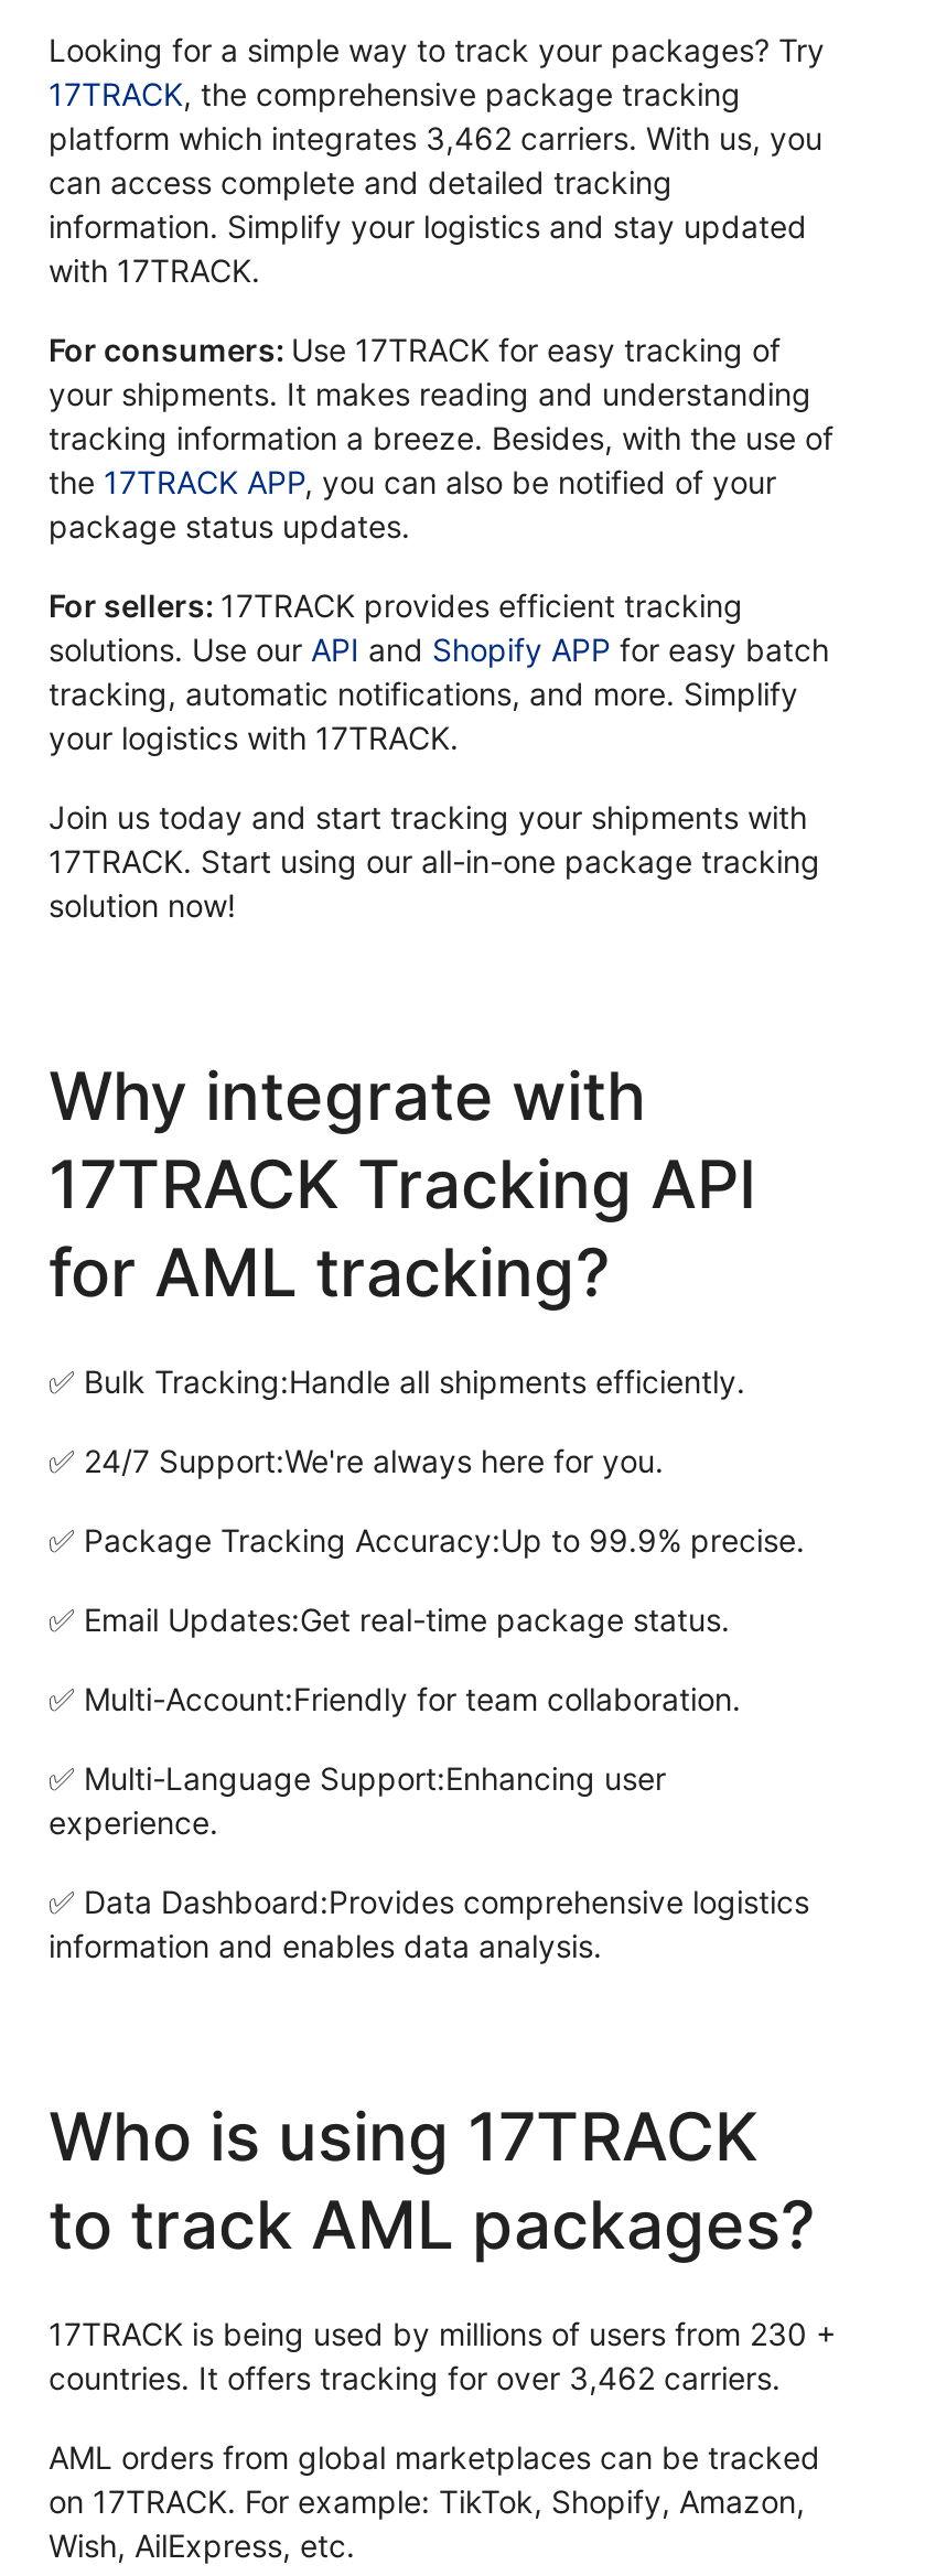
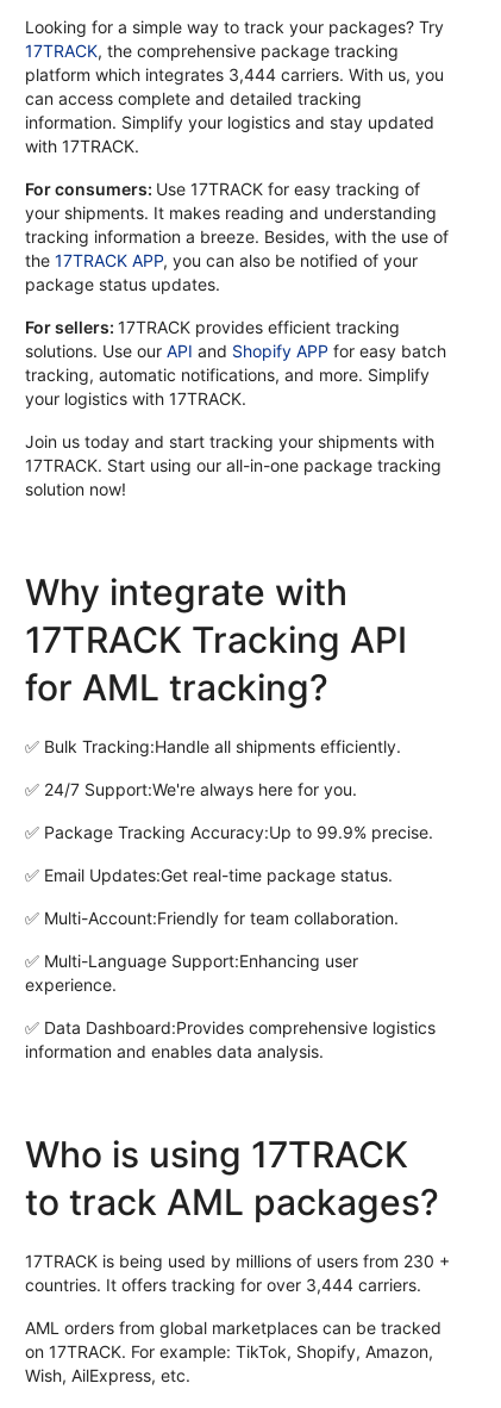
- platform which integrates 3,462 carriers. With us, you
+ platform which integrates 3,444 carriers. With us, you

- countries. It offers tracking for over 3,462 carriers.
+ countries. It offers tracking for over 3,444 carriers.
